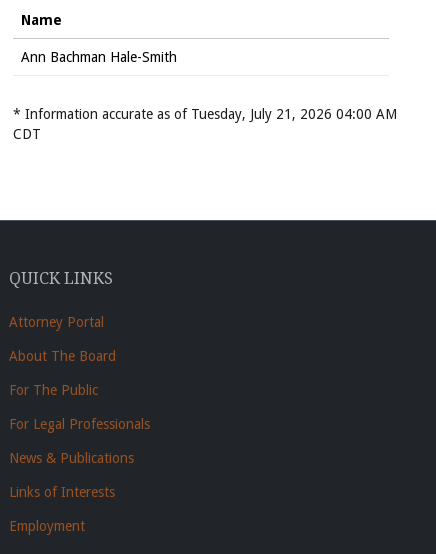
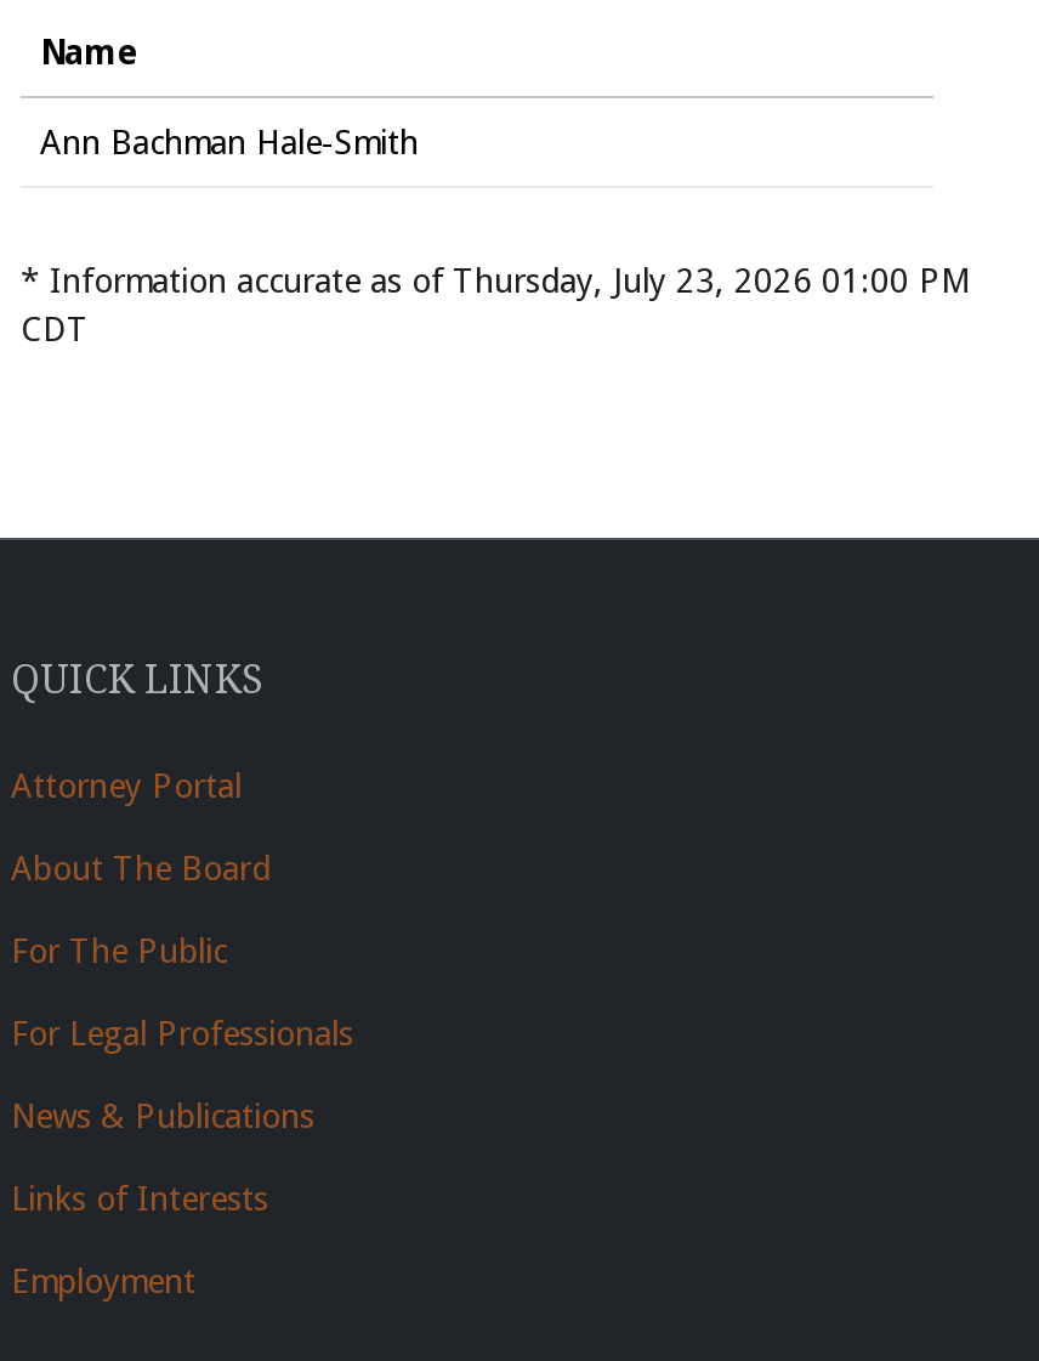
- * Information accurate as of Tuesday, July 21, 2026 04:00 AM
+ * Information accurate as of Thursday, July 23, 2026 01:00 PM
